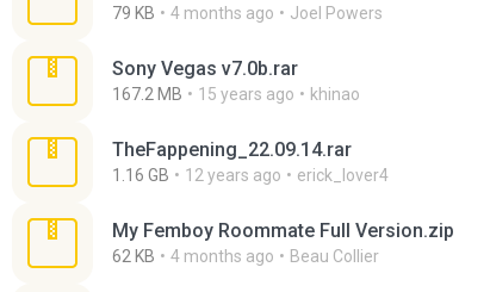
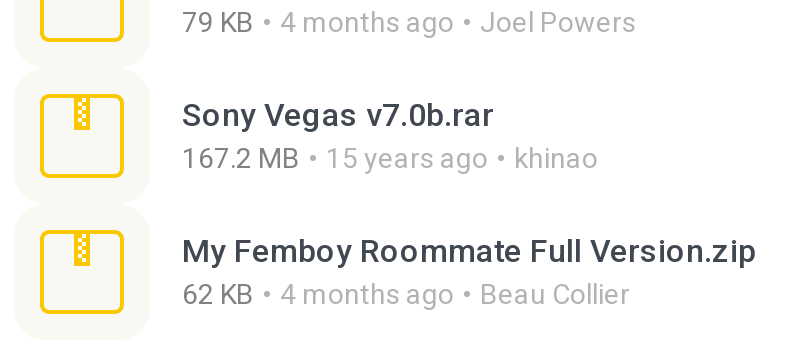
- TheFappening_22.09.14.rar
- 1.16 GB
- 12 years ago
- erick_lover4
